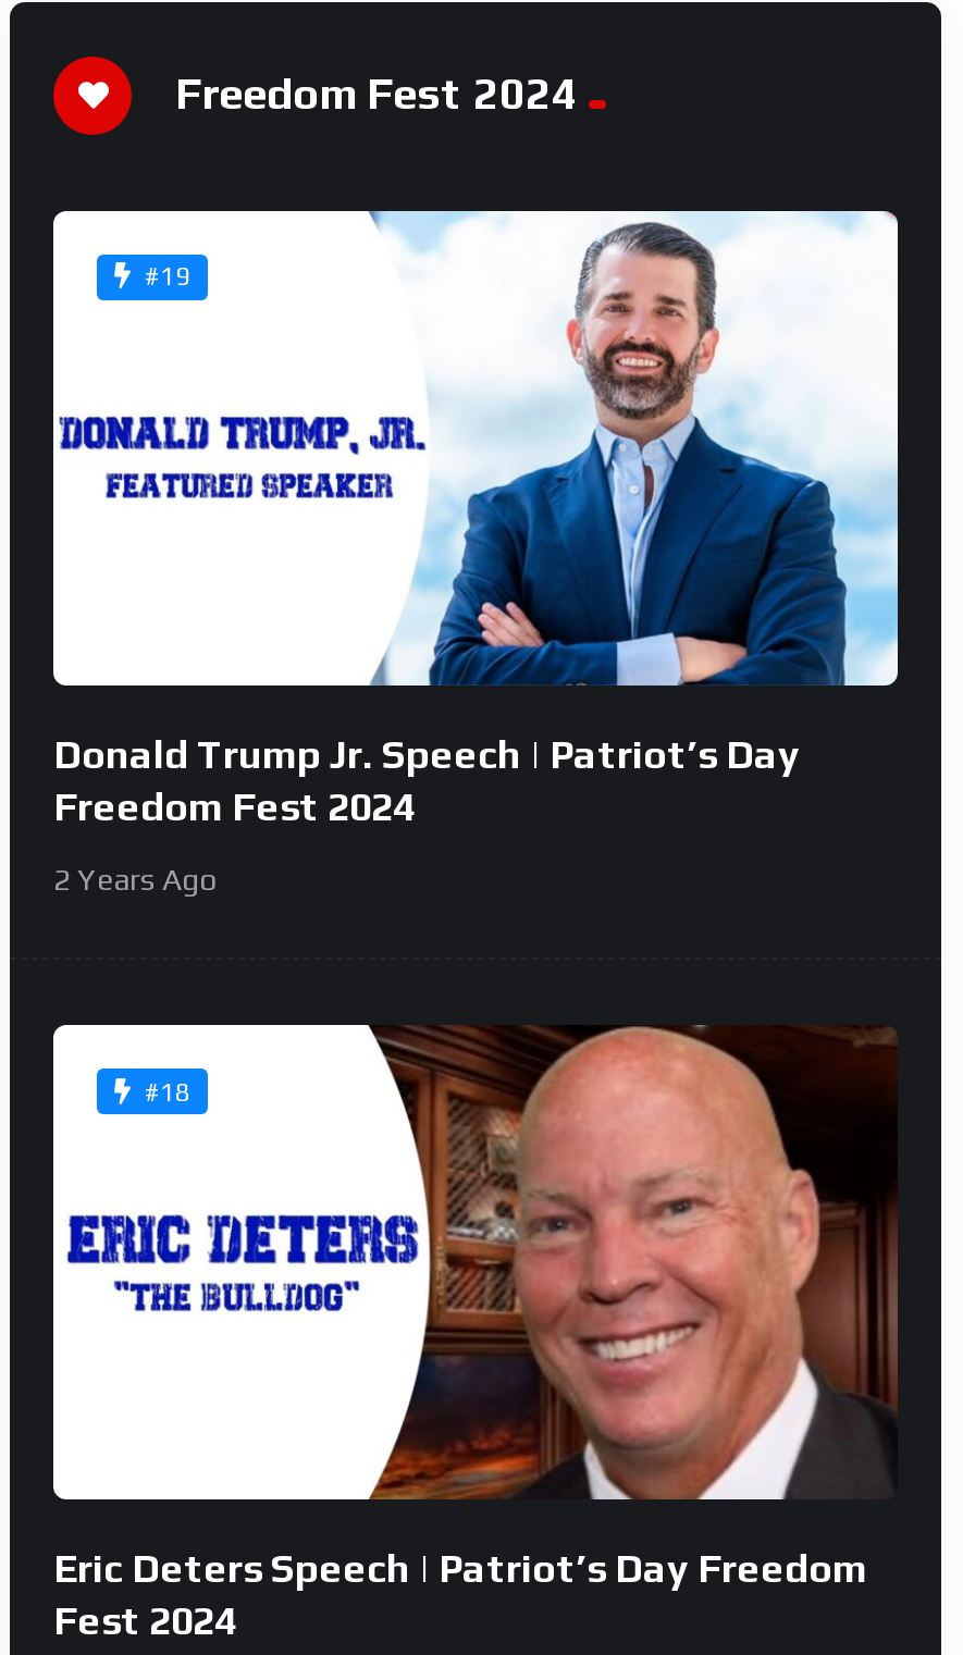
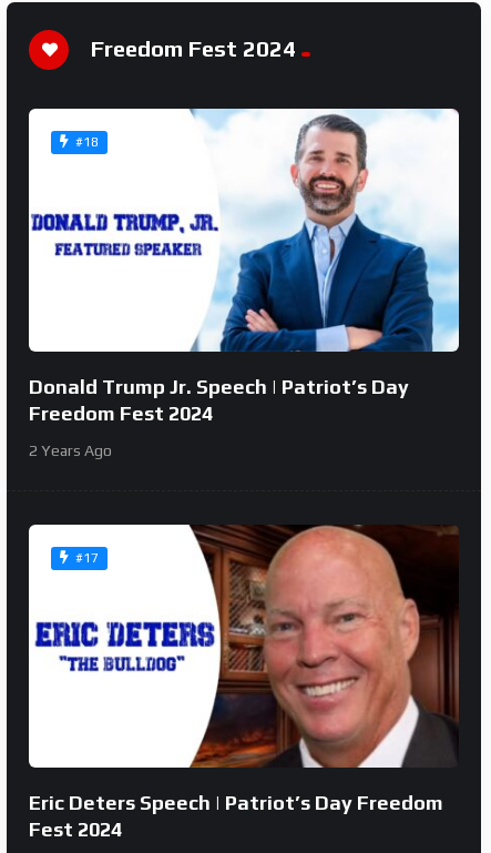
- #19
+ #18

- #18
+ #17
